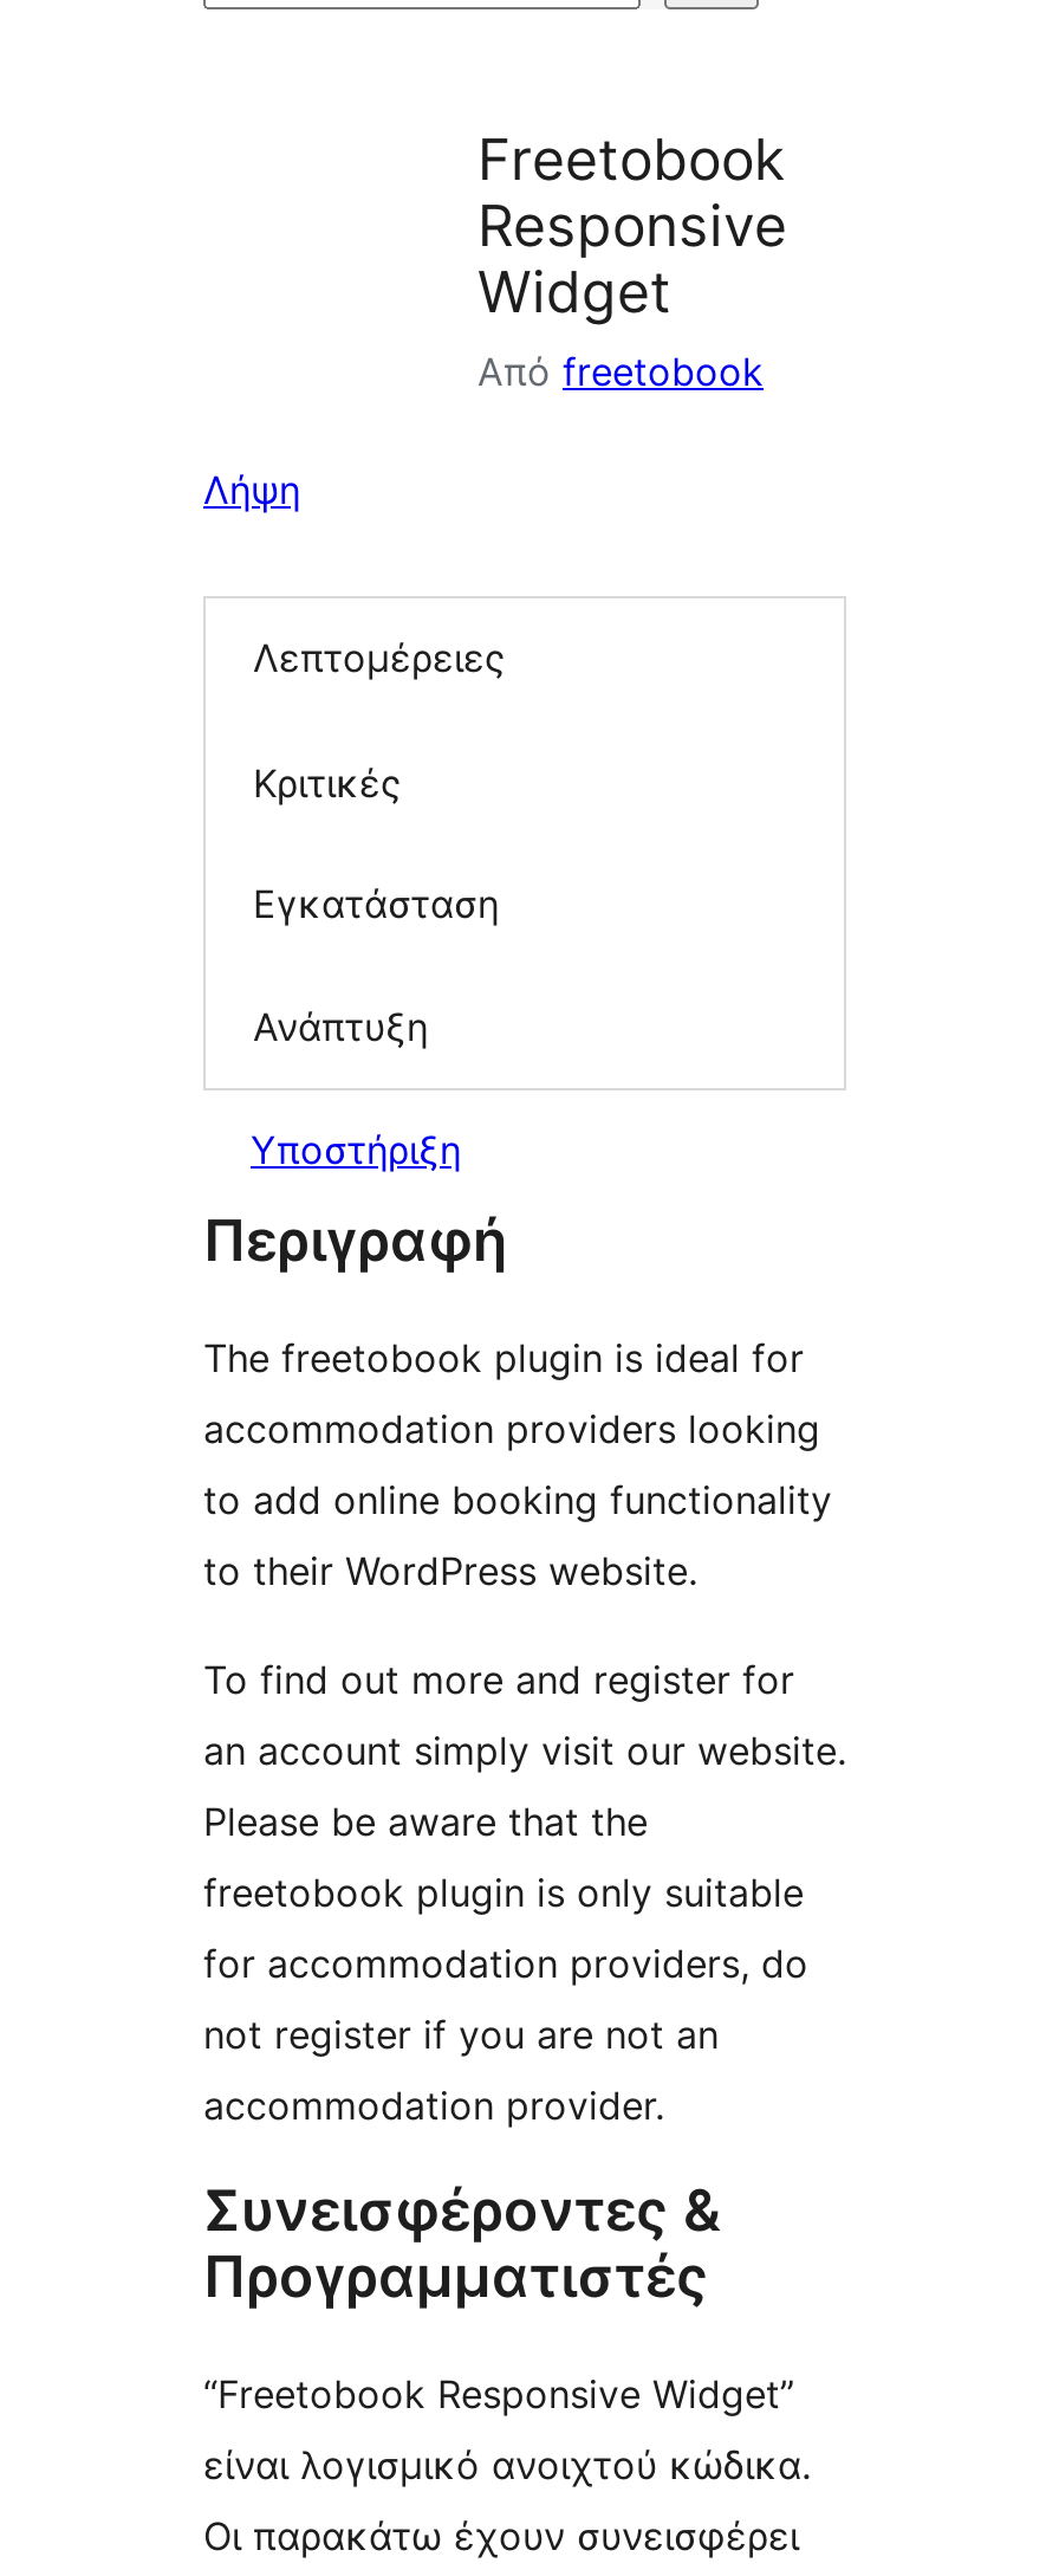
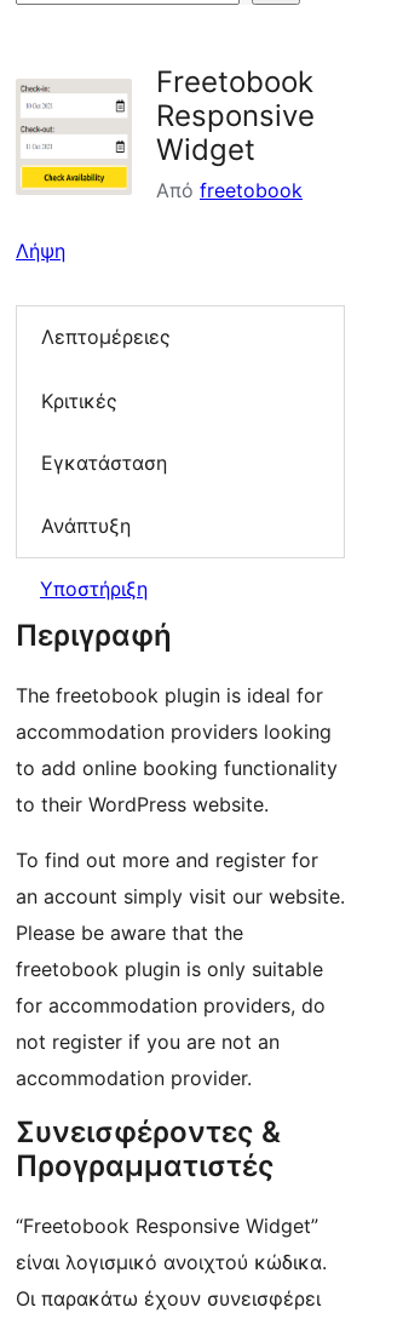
+ [image]
